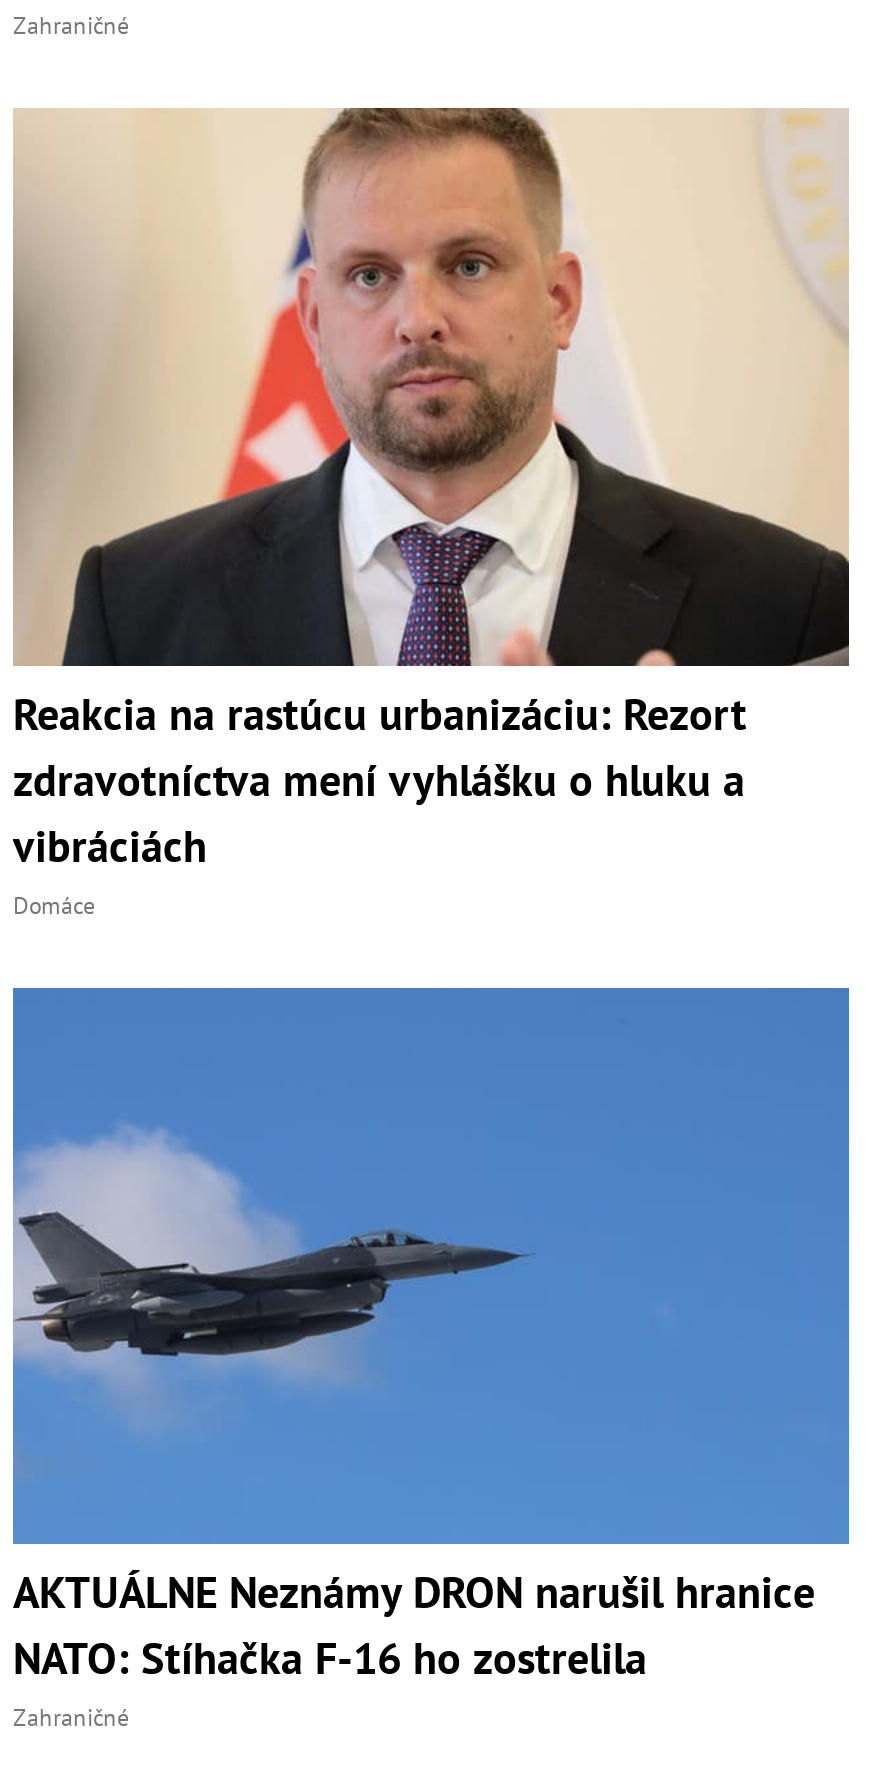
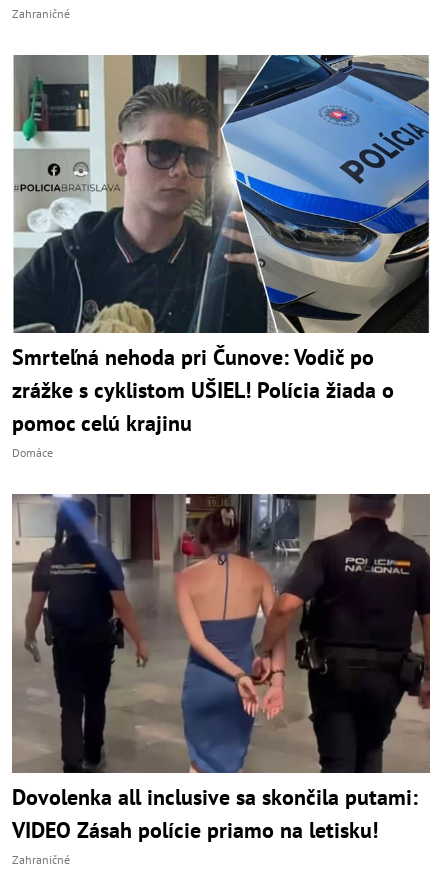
- [image]
- Reakcia na rastúcu urbanizáciu: Rezort
- zdravotníctva mení vyhlášku o hluku a
- vibráciách
+ [image]
+ Smrteľná nehoda pri Čunove: Vodič po
+ zrážke s cyklistom UŠIEL! Polícia žiada o
+ pomoc celú krajinu

- [image]
- AKTUÁLNE Neznámy DRON narušil hranice
- NATO: Stíhačka F-16 ho zostrelila
+ [image]
+ Dovolenka all inclusive sa skončila putami:
+ VIDEO Zásah polície priamo na letisku!
